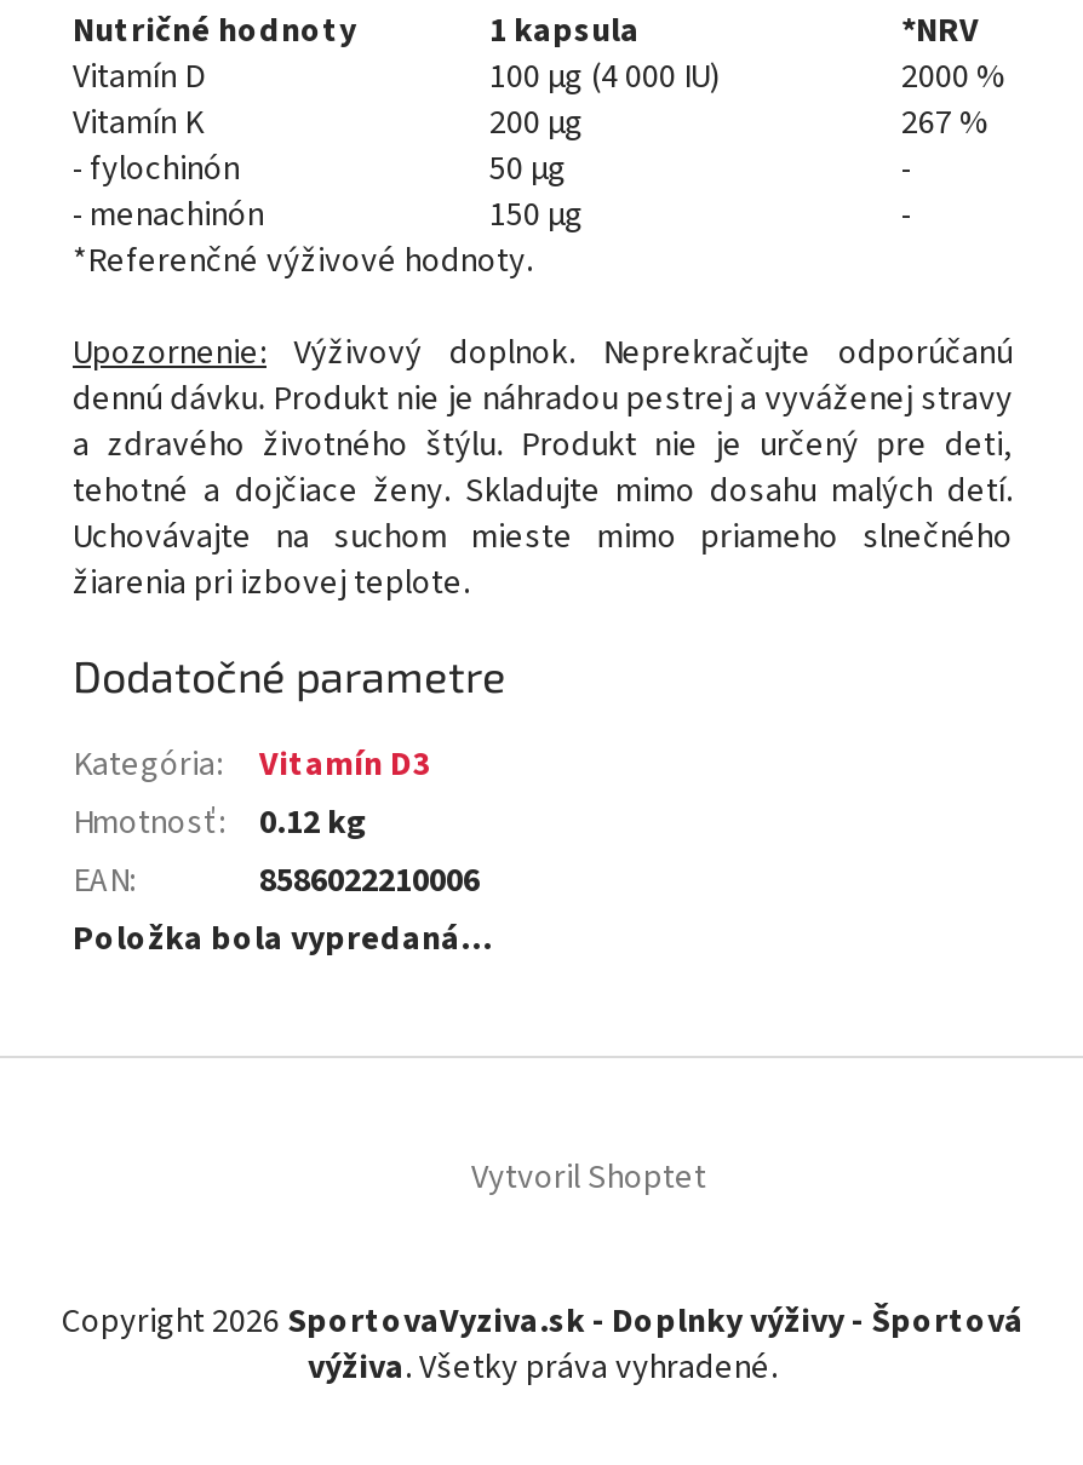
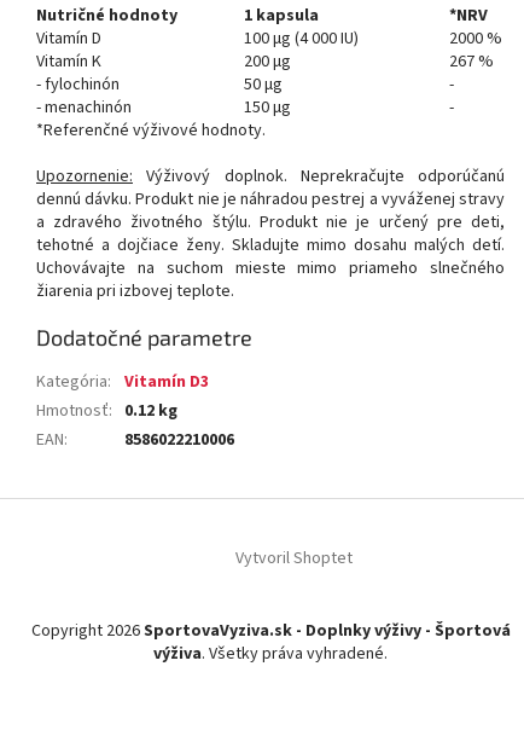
- Položka bola vypredaná…
